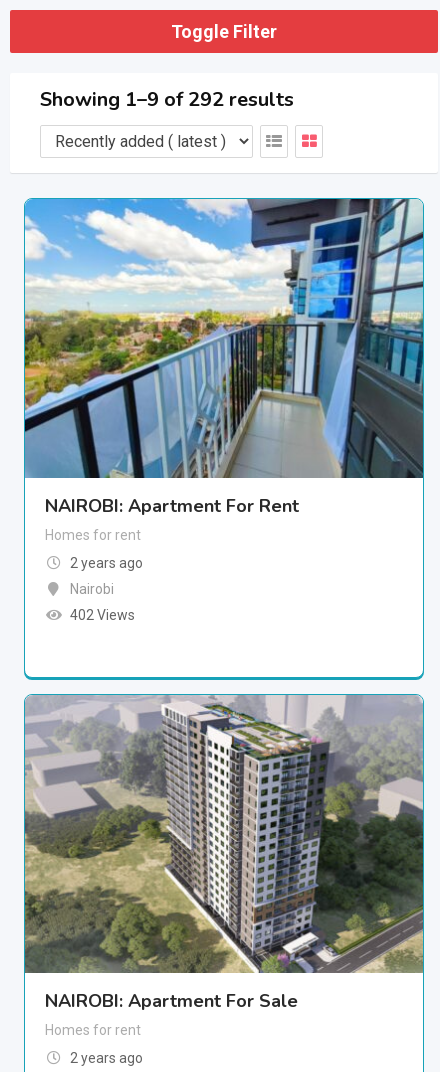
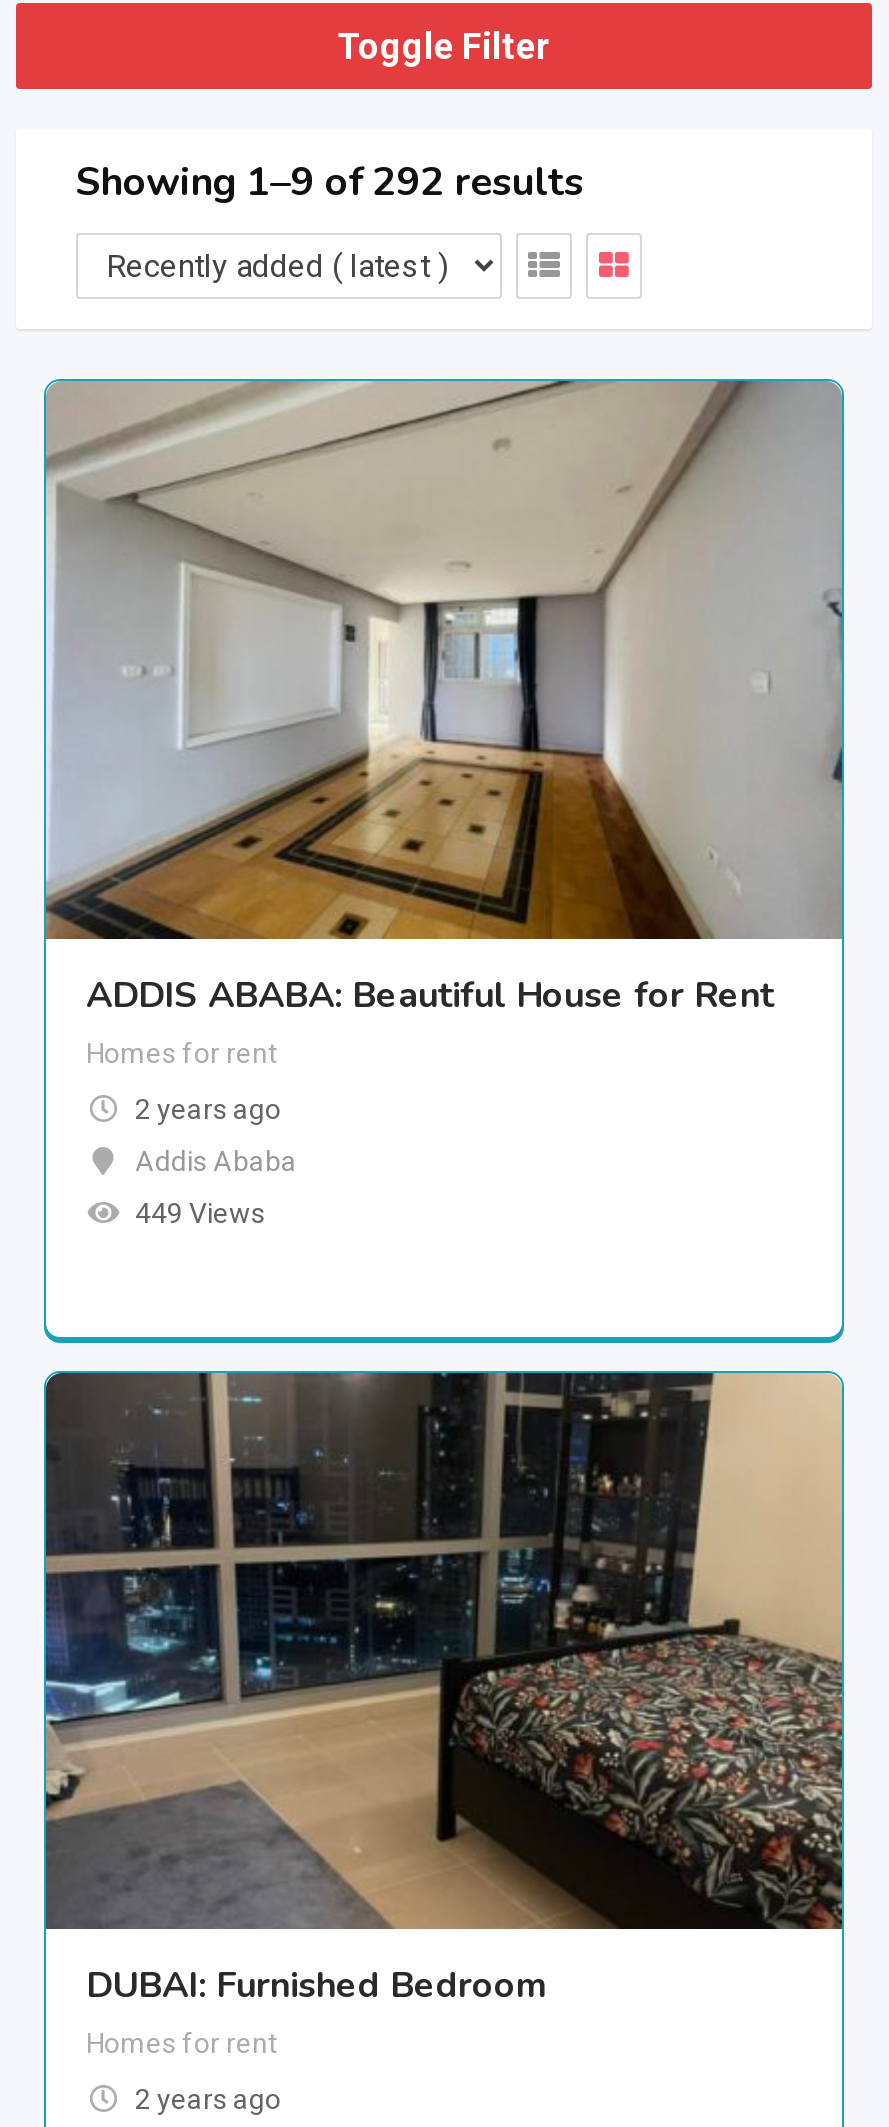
- [image]
- NAIROBI: Apartment For Rent
+ [image]
+ ADDIS ABABA: Beautiful House for Rent

- Nairobi
+ Addis Ababa

- 402 Views
+ 449 Views

- [image]
- NAIROBI: Apartment For Sale
+ [image]
+ DUBAI: Furnished Bedroom
